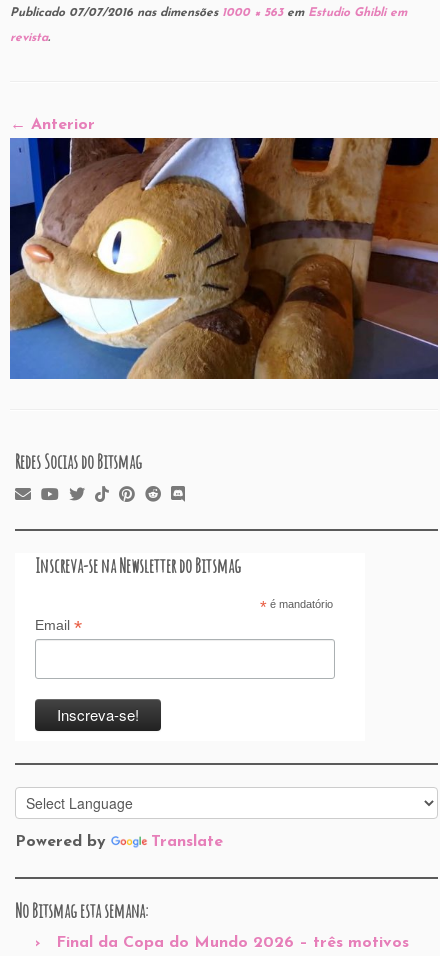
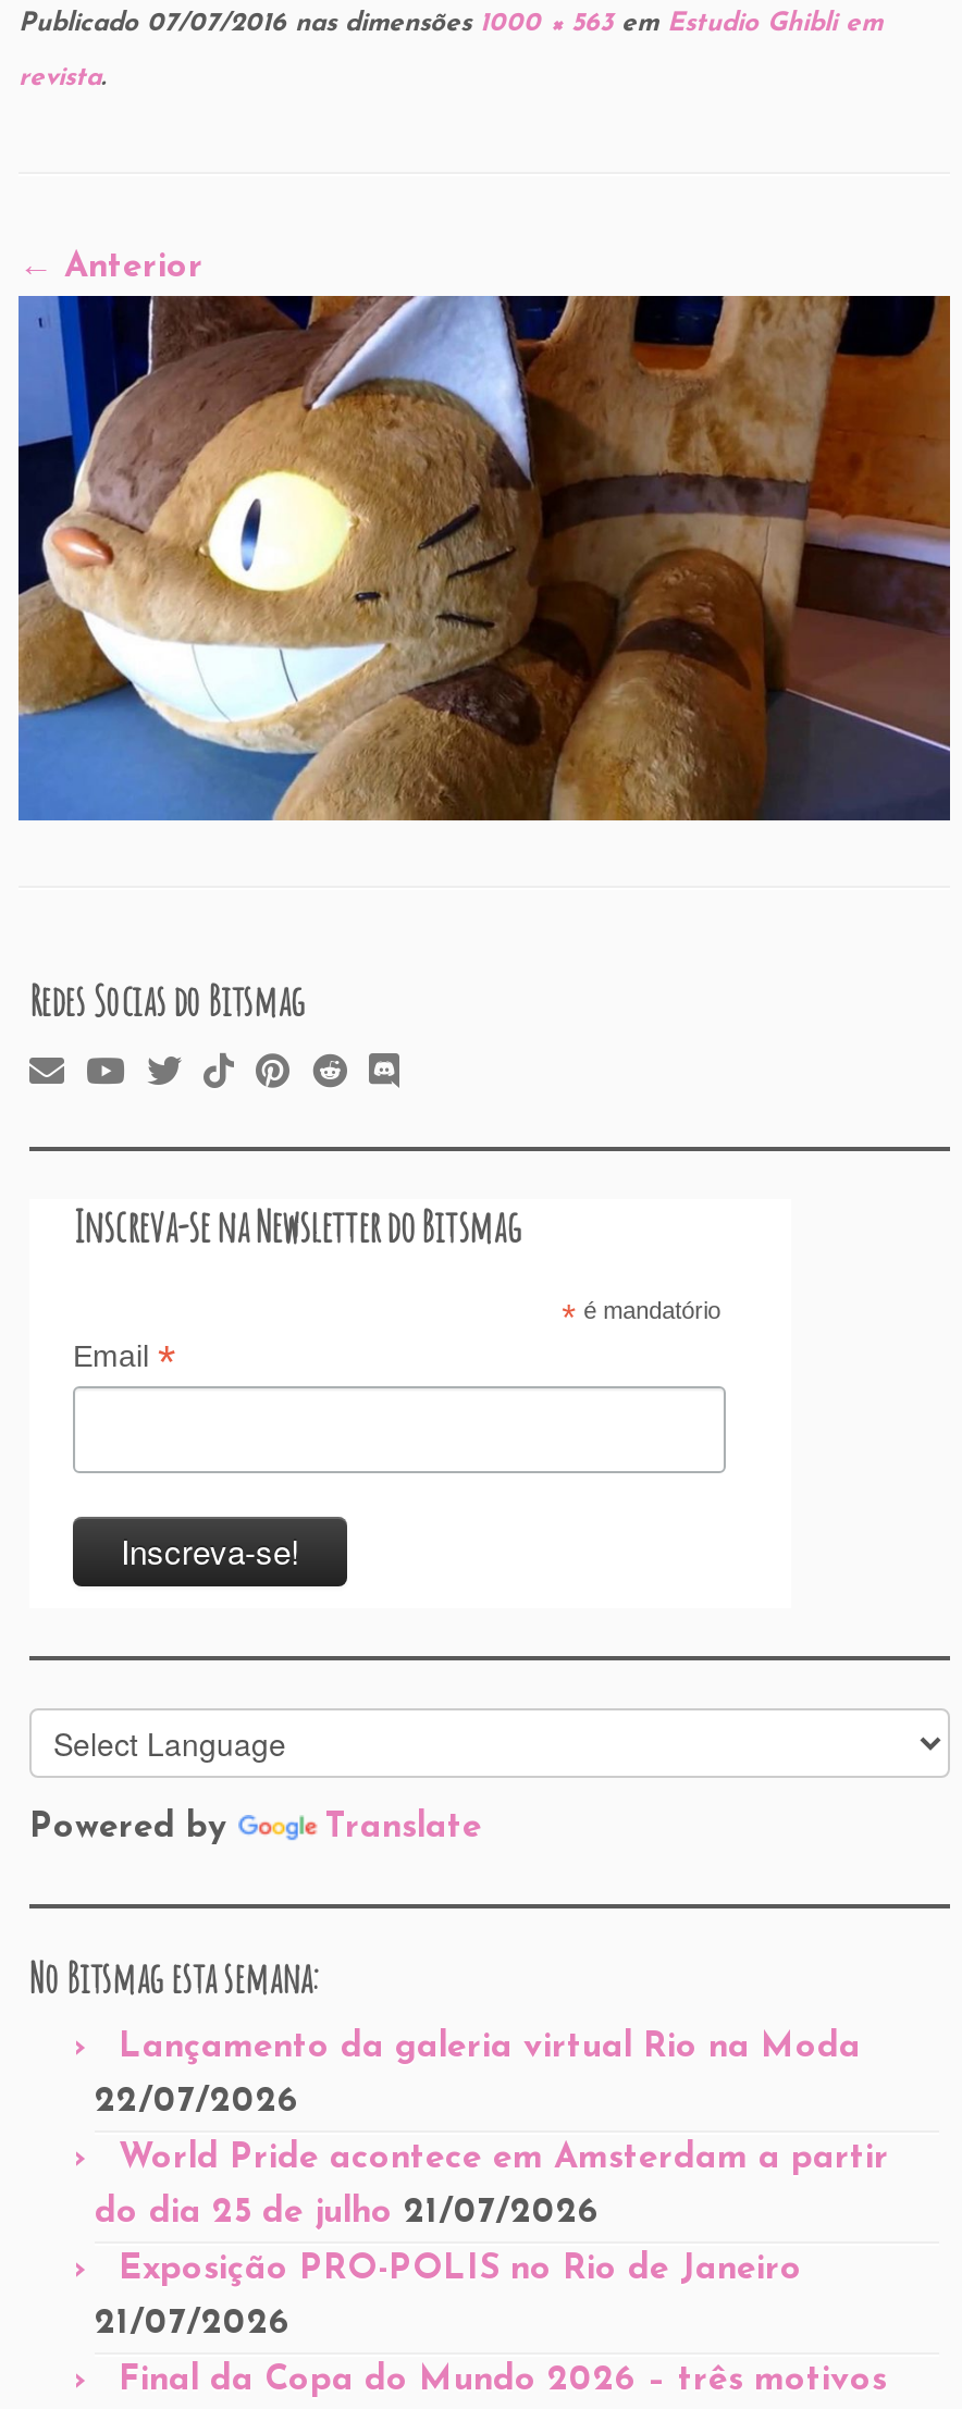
+ Lançamento da galeria virtual Rio na Moda
+ 22/07/2026
+ World Pride acontece em Amsterdam a partir
+ do dia 25 de julho 21/07/2026
+ Exposição PRO-POLIS no Rio de Janeiro
+ 21/07/2026
